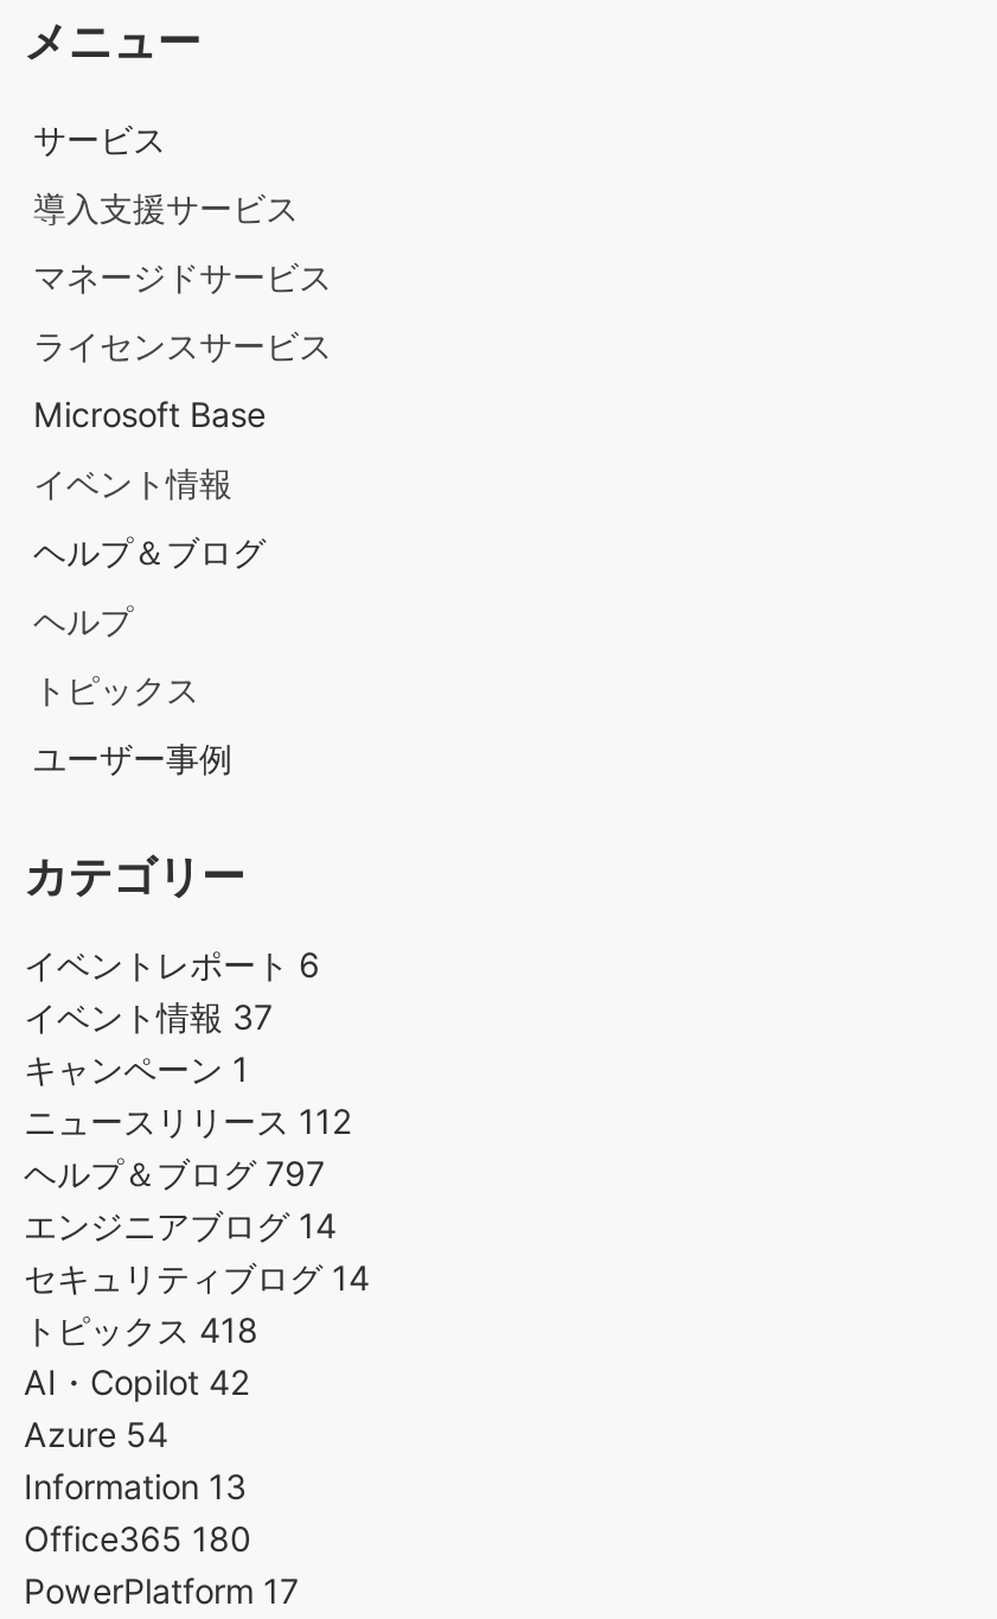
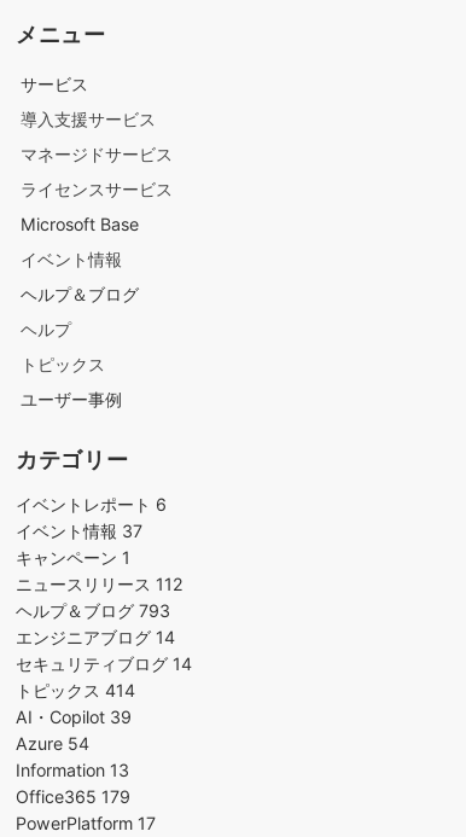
- ヘルプ＆ブログ797
+ ヘルプ＆ブログ793

- トピックス418
+ トピックス414

- AI・Copilot 42
+ AI・Copilot 39

- Office365 180
+ Office365 179
